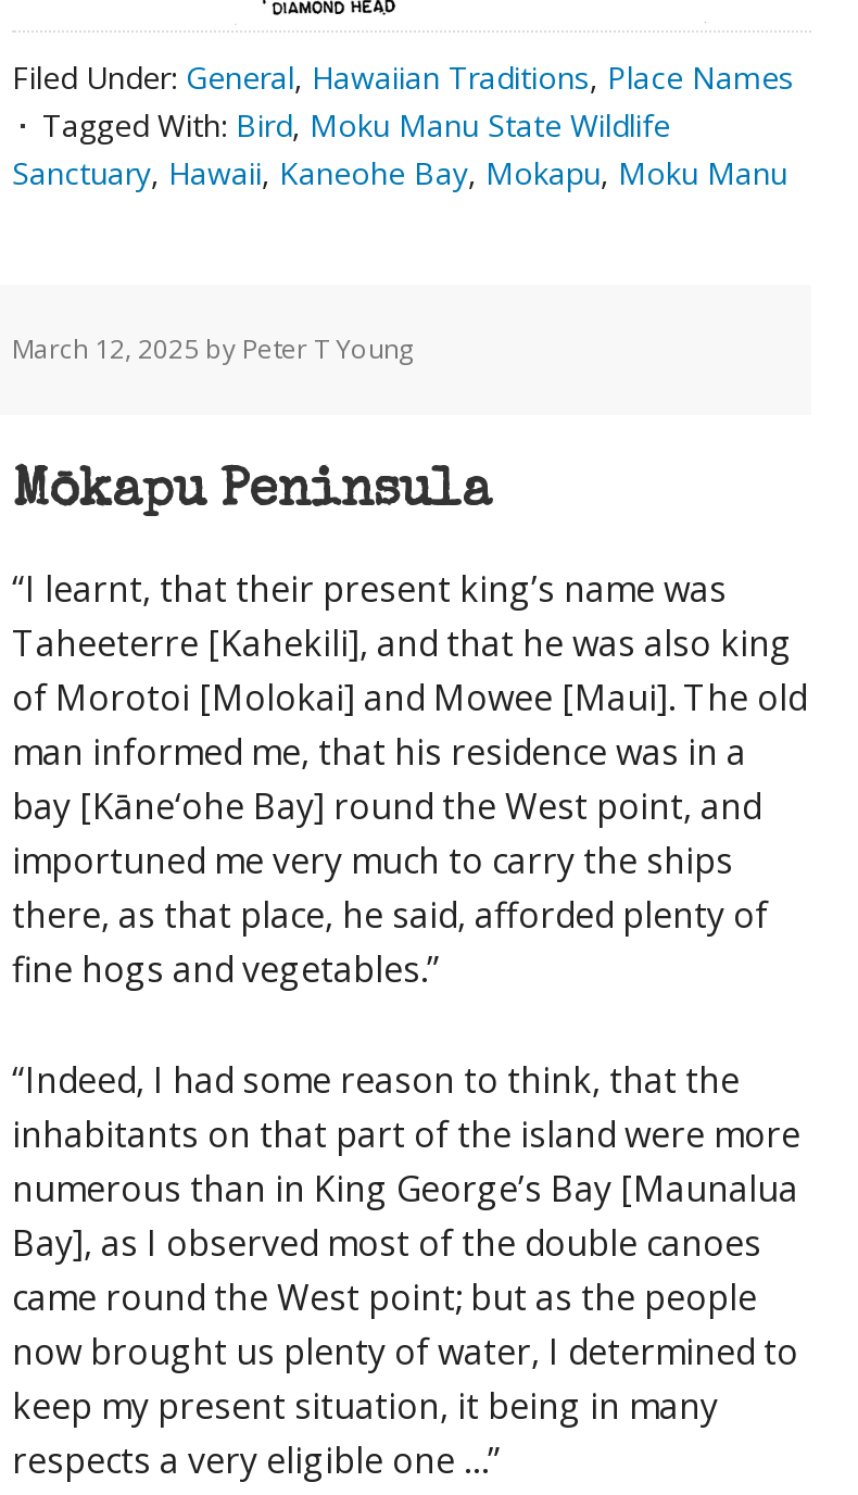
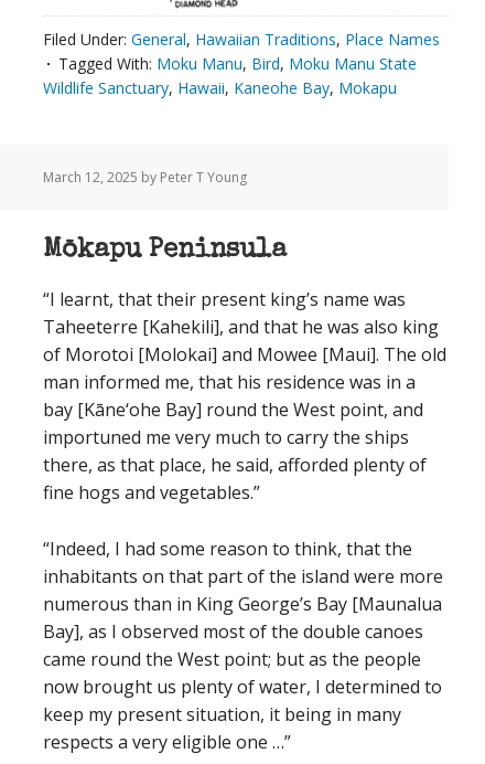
- Tagged With: Bird, Moku Manu State Wildlife
- Sanctuary, Hawaii, Kaneohe Bay, Mokapu, Moku Manu
+ Tagged With: Moku Manu, Bird, Moku Manu State
+ Wildlife Sanctuary, Hawaii, Kaneohe Bay, Mokapu
